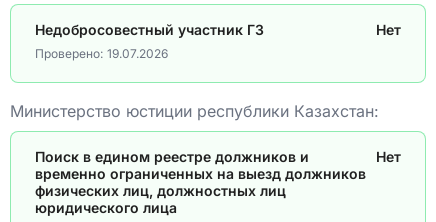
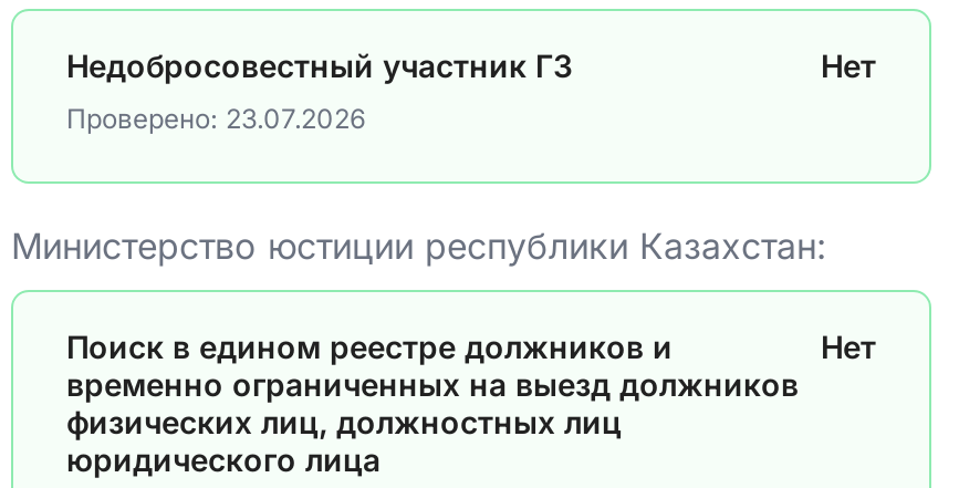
- Проверено: 19.07.2026
+ Проверено: 23.07.2026
